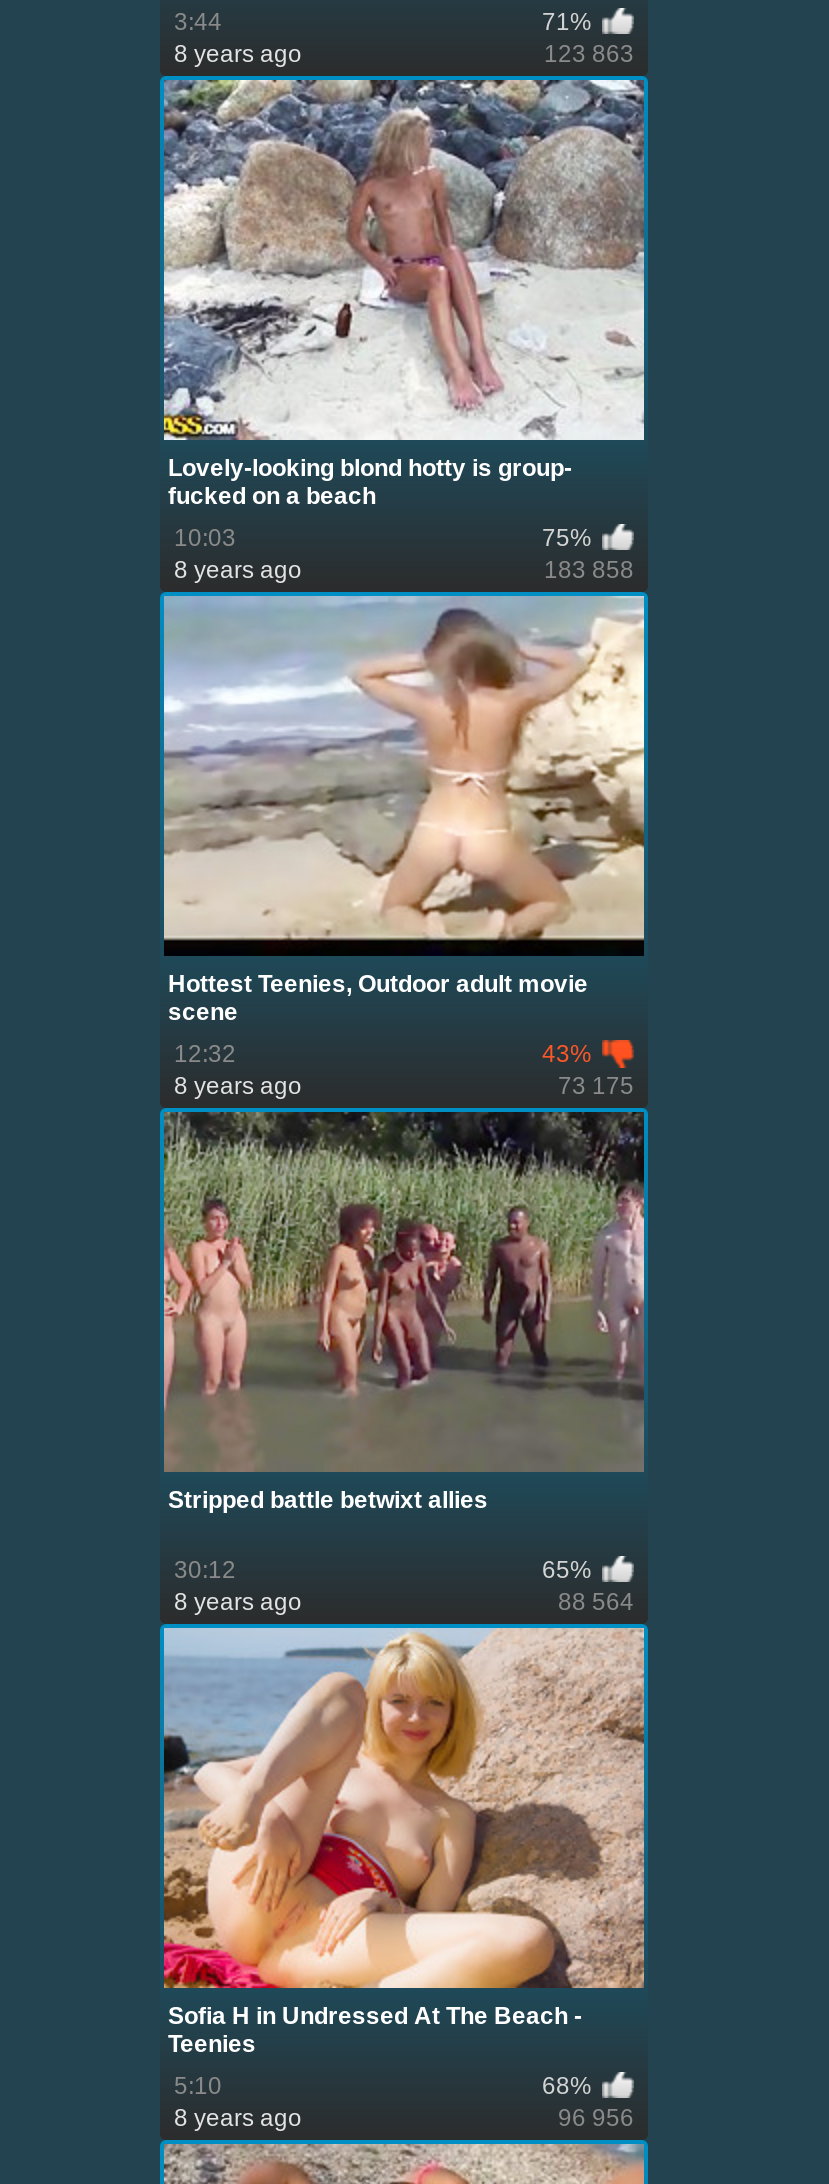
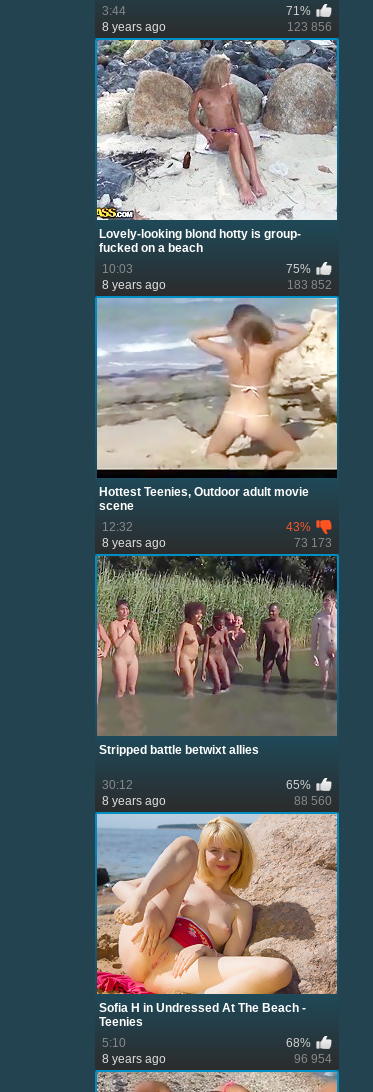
- 123 863
+ 123 856

- 183 858
+ 183 852

- 73 175
+ 73 173

- 88 564
+ 88 560

- 96 956
+ 96 954
